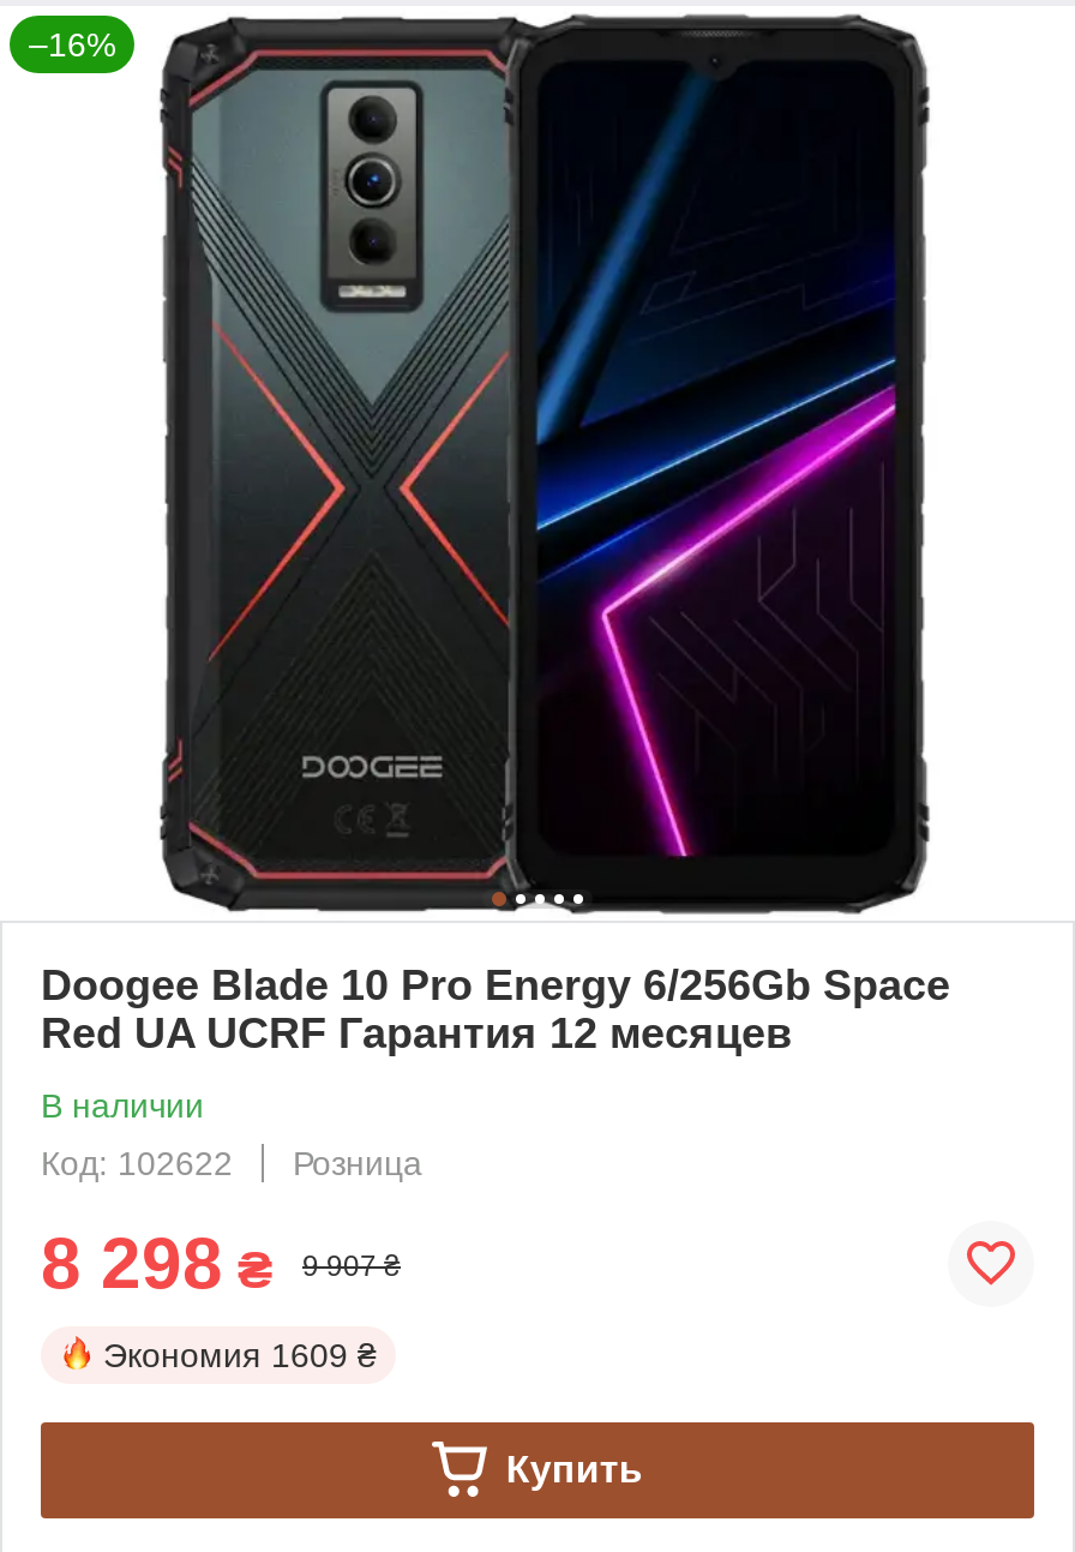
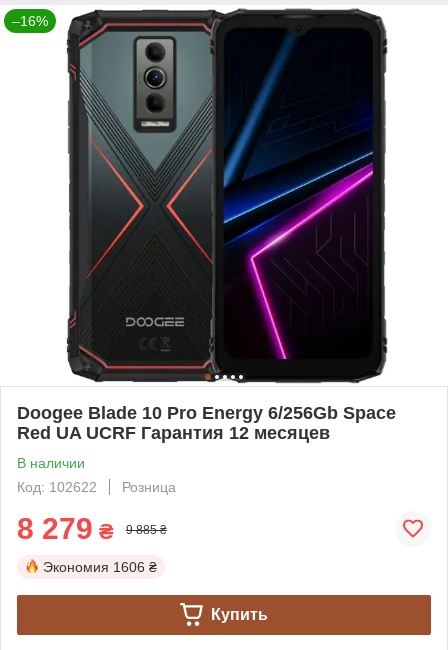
- 8 298 ₴
+ 8 279 ₴

- 9 907 ₴
+ 9 885 ₴

- Экономия 1609 ₴
+ Экономия 1606 ₴
